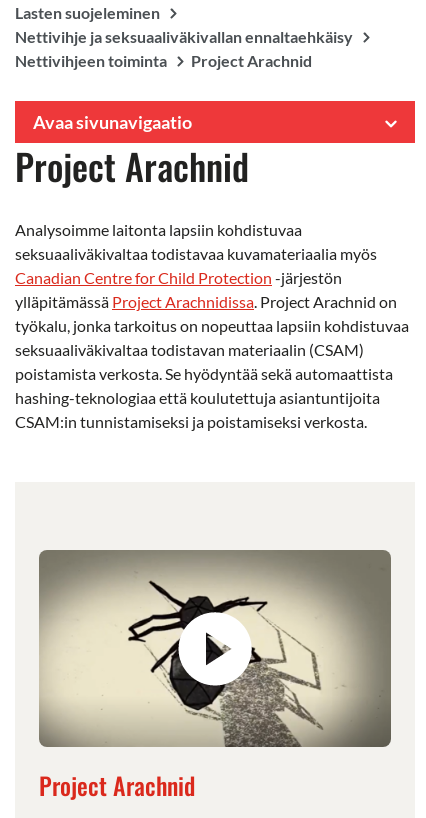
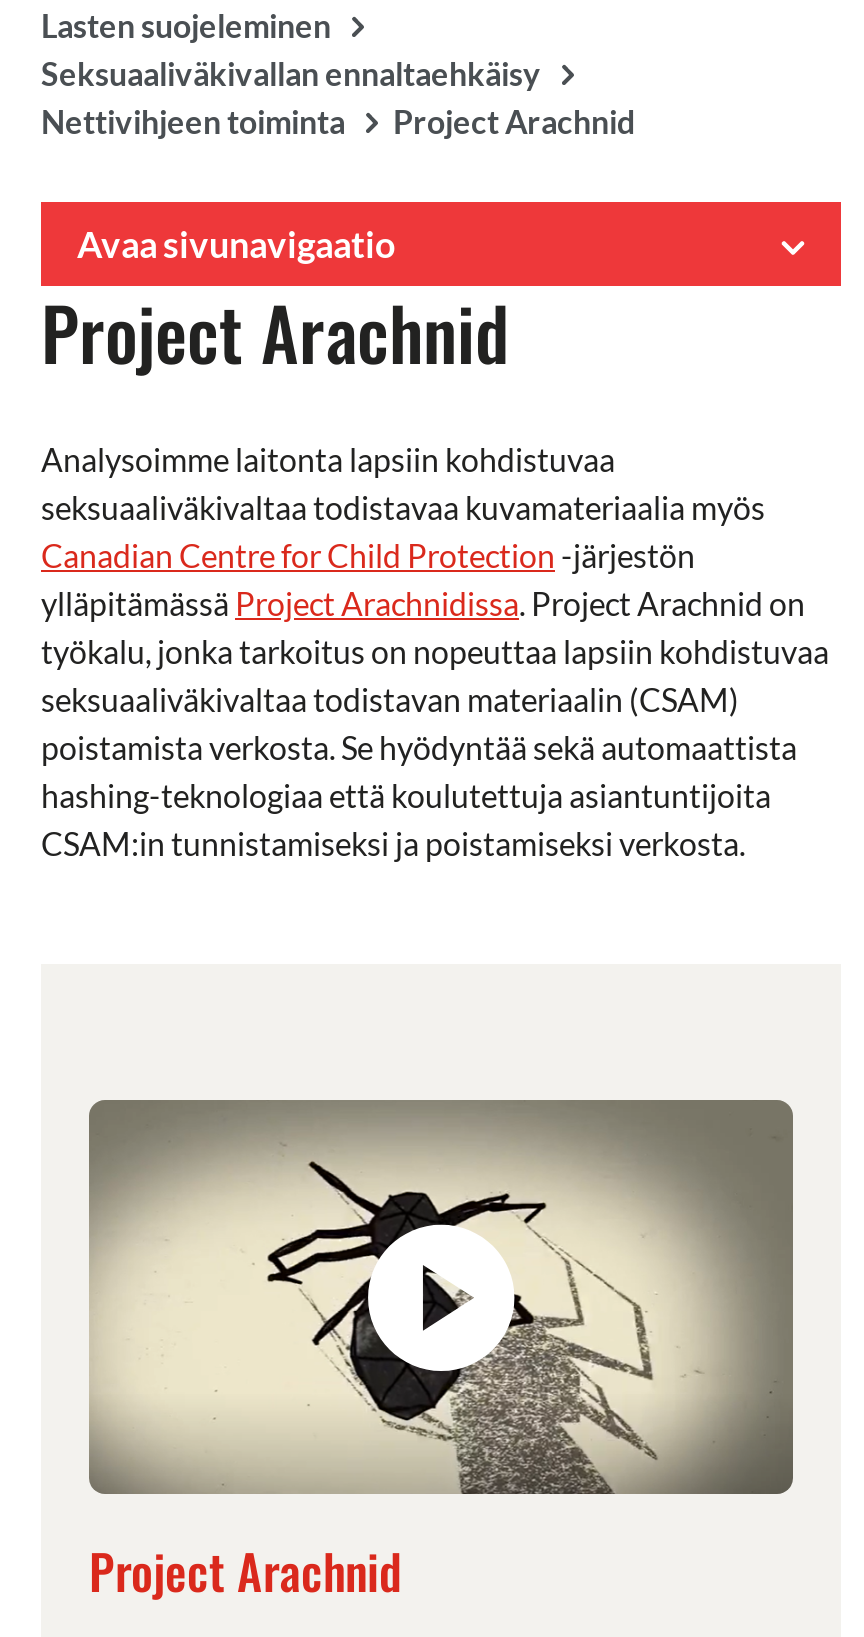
- Nettivihje ja seksuaaliväkivallan ennaltaehkäisy
+ Seksuaaliväkivallan ennaltaehkäisy
